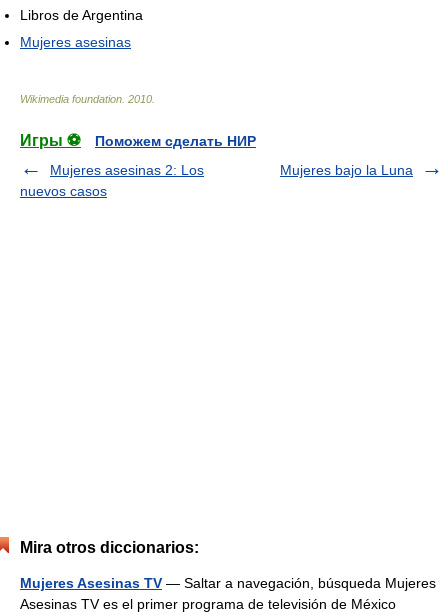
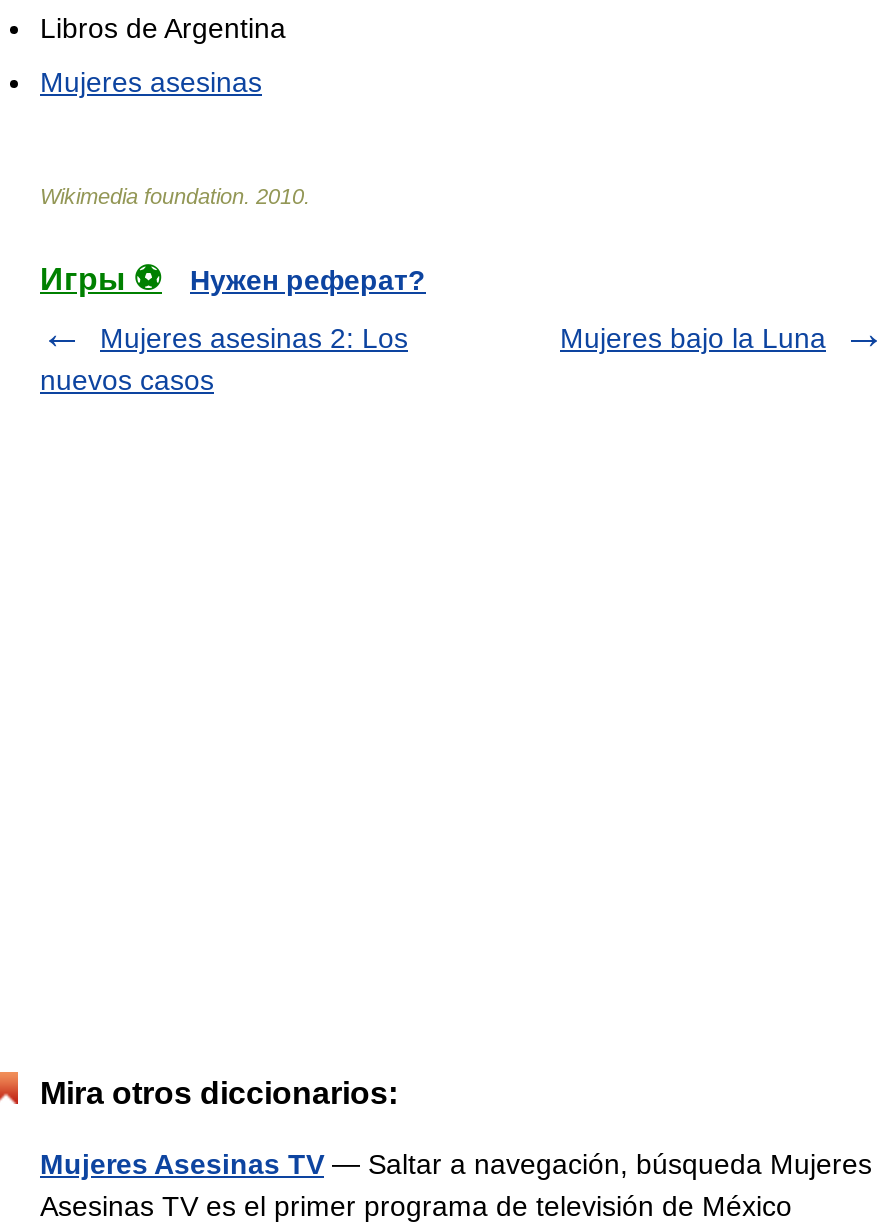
- Поможем сделать НИР
+ Нужен реферат?
